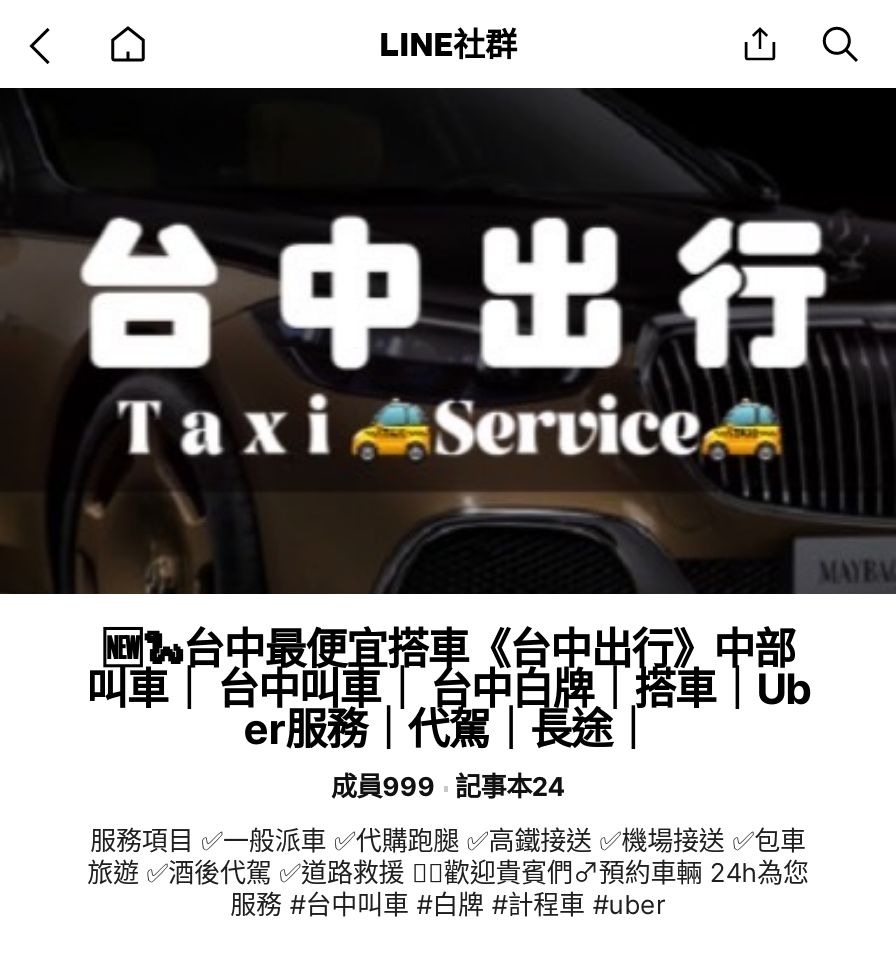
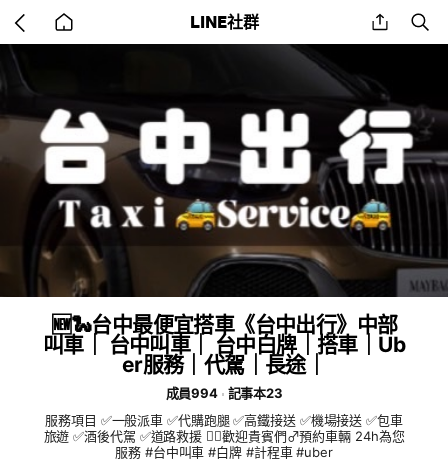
- 成員999
+ 成員994

- 記事本24
+ 記事本23
